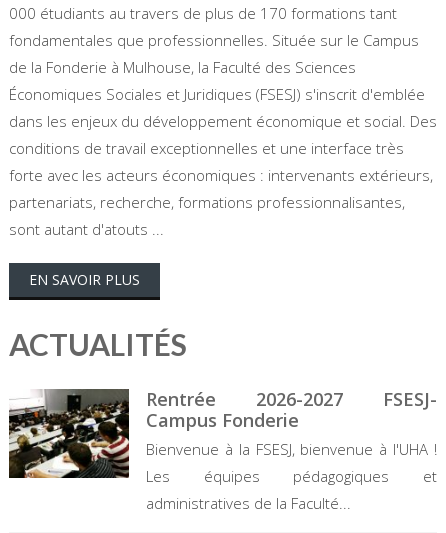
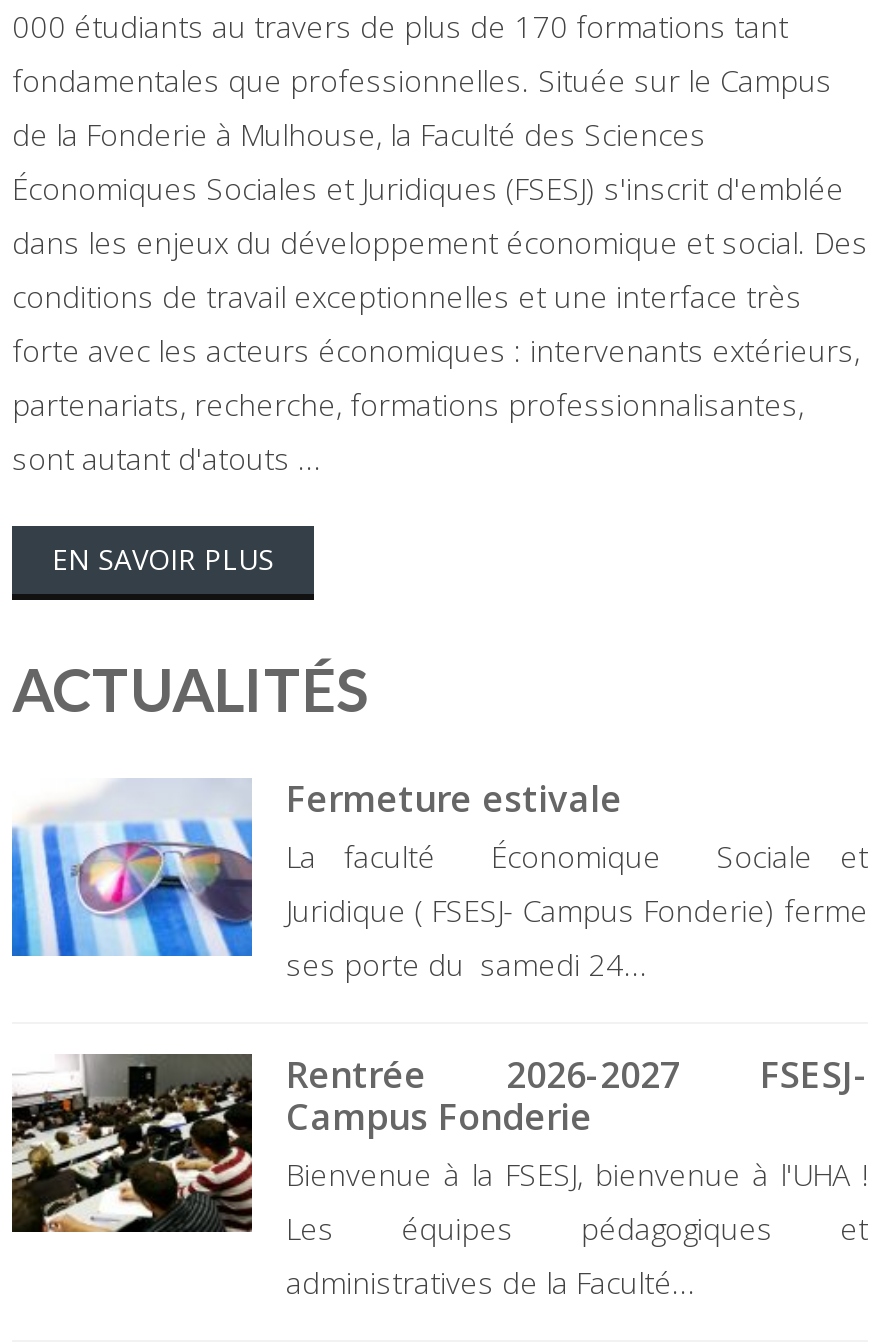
+ [image]
+ Fermeture estivale
+ La faculté Économique Sociale et
+ Juridique ( FSESJ- Campus Fonderie) ferme
+ ses porte du samedi 24...
